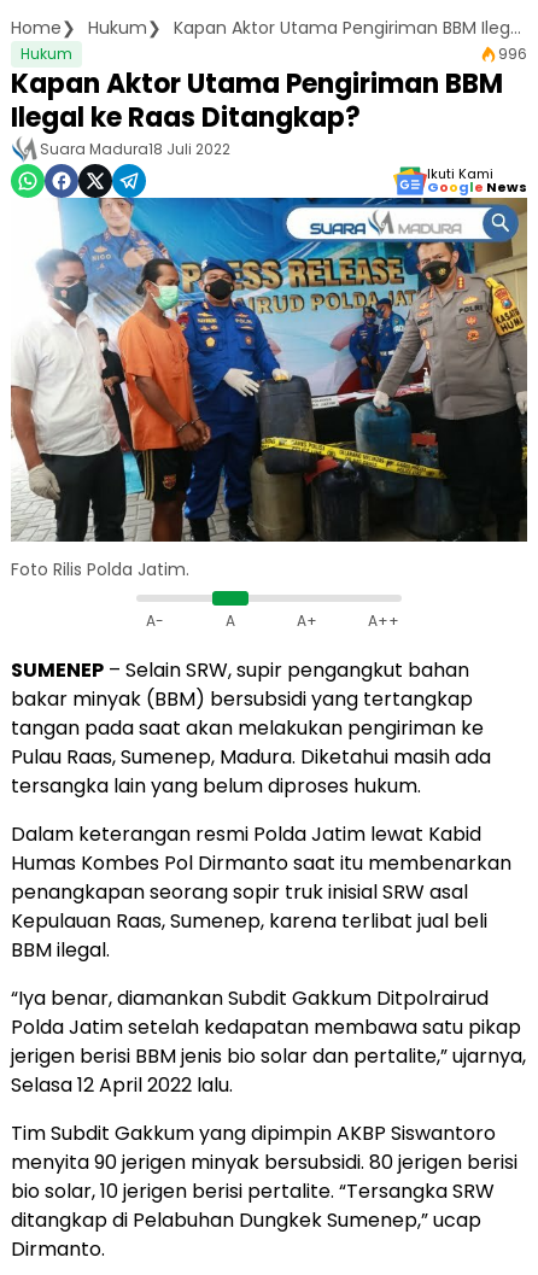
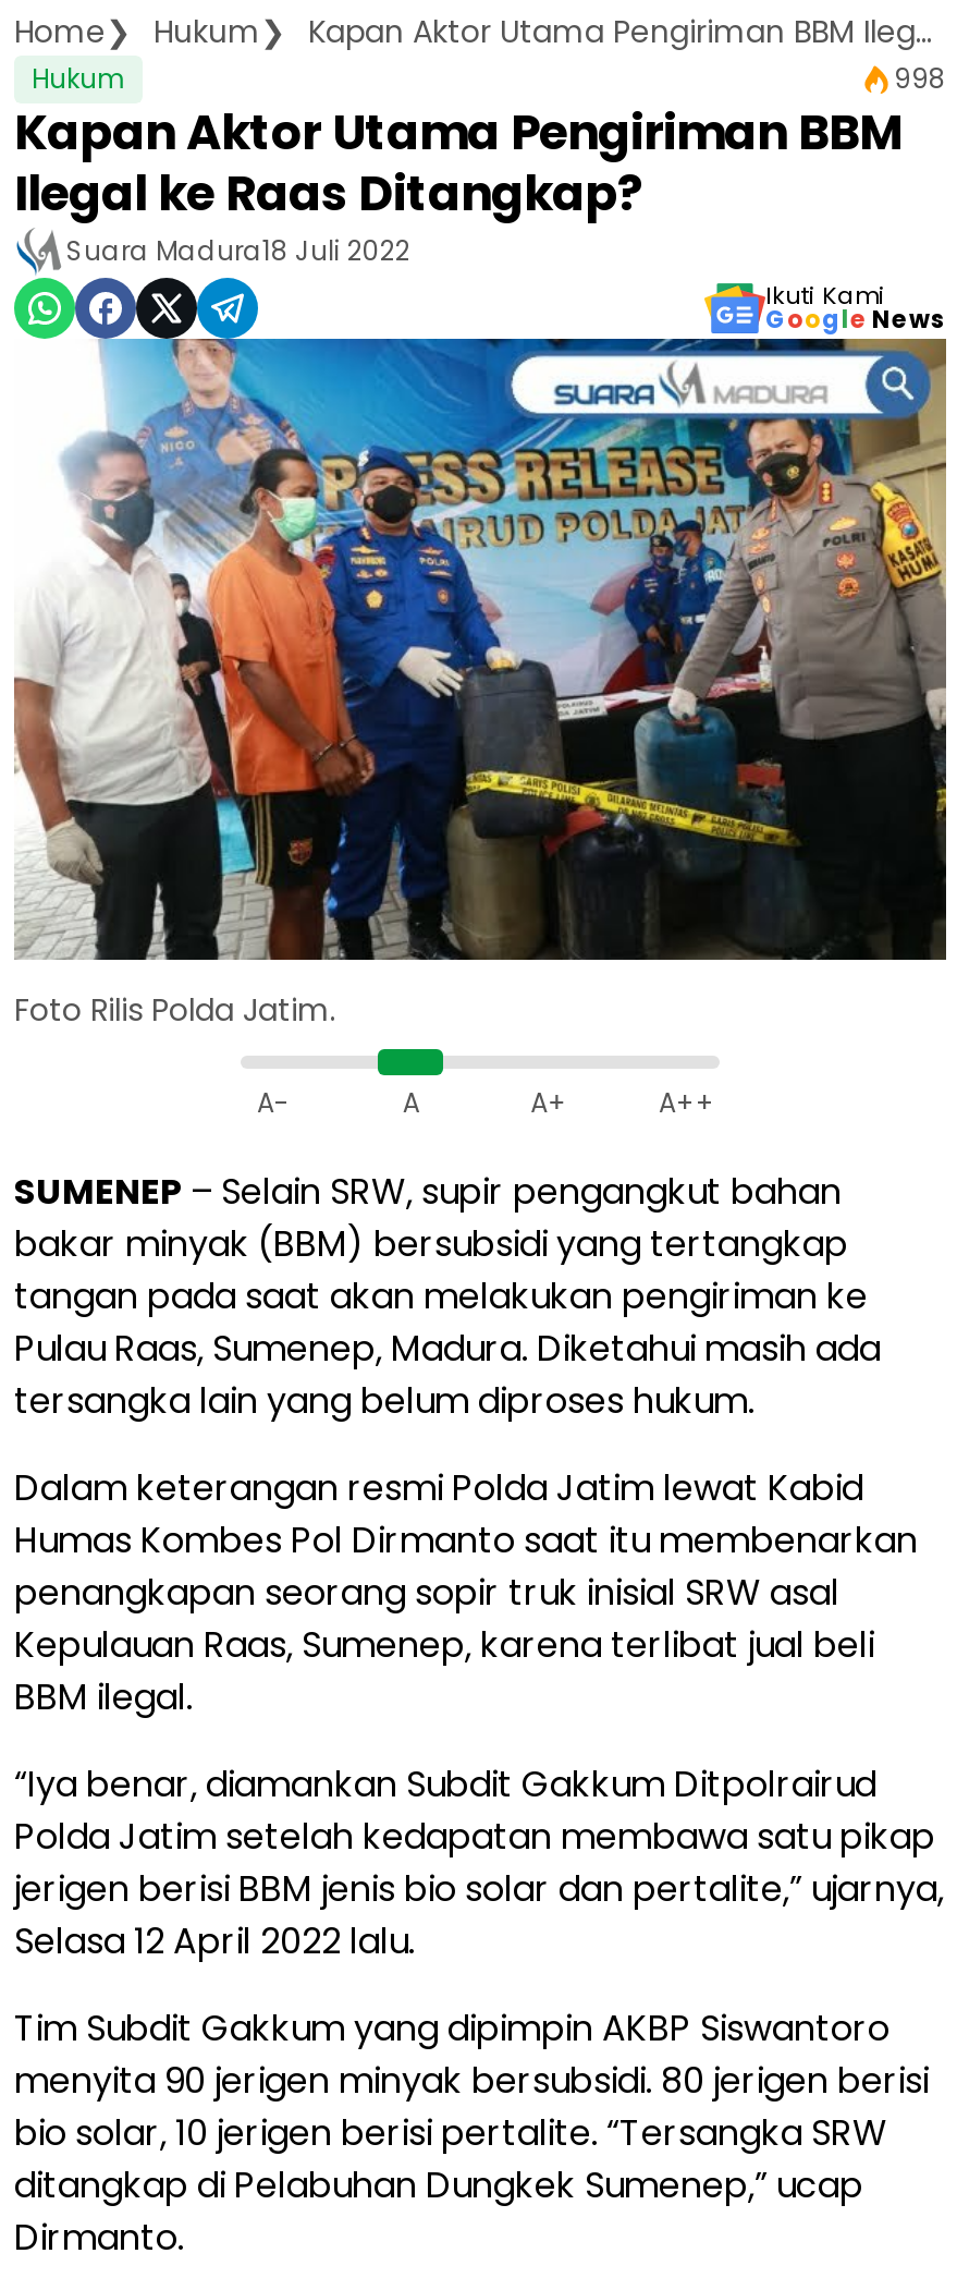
- 996
+ 998
